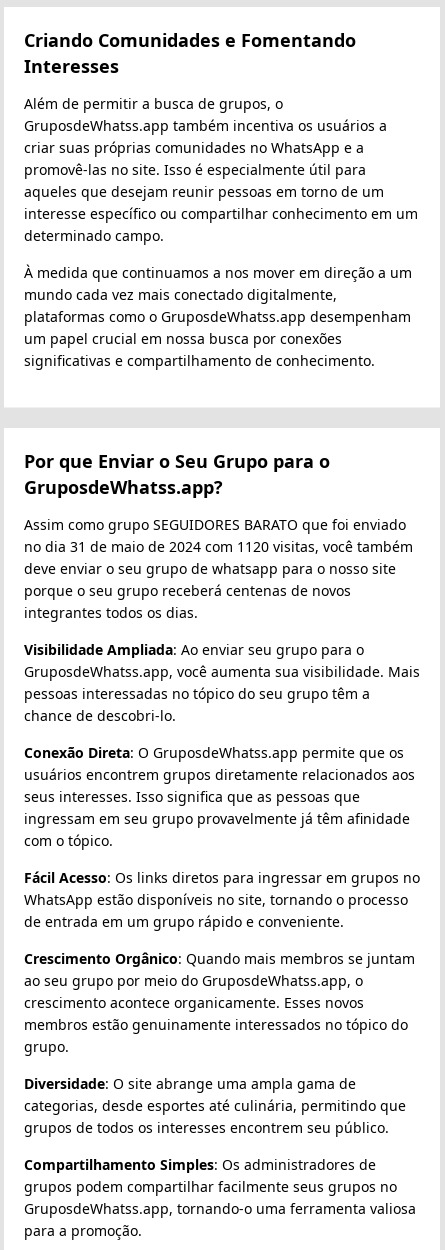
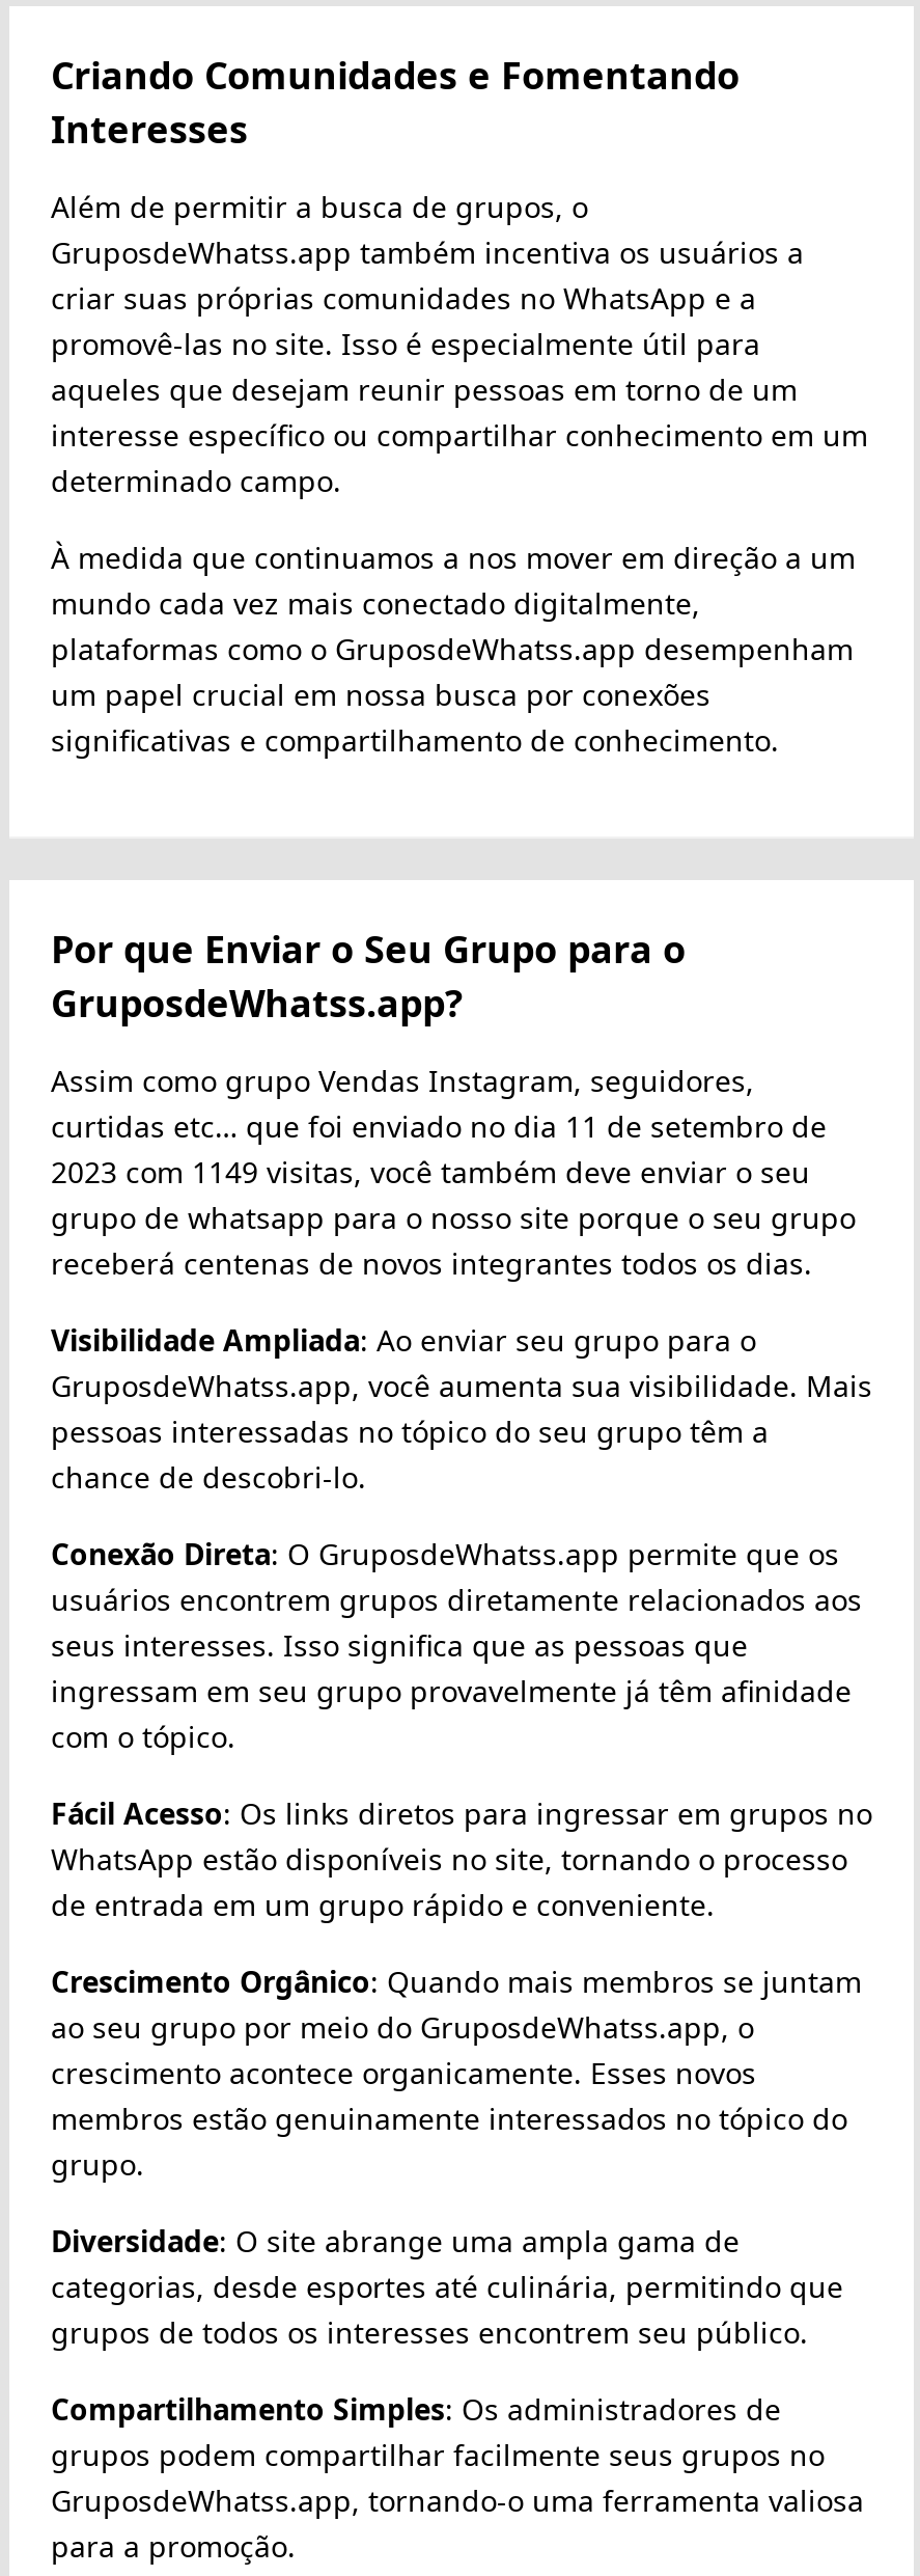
- Assim como grupo SEGUIDORES BARATO que foi enviado
- no dia 31 de maio de 2024 com 1120 visitas, você também
- deve enviar o seu grupo de whatsapp para o nosso site
- porque o seu grupo receberá centenas de novos
- integrantes todos os dias.
+ Assim como grupo Vendas Instagram, seguidores,
+ curtidas etc… que foi enviado no dia 11 de setembro de
+ 2023 com 1149 visitas, você também deve enviar o seu
+ grupo de whatsapp para o nosso site porque o seu grupo
+ receberá centenas de novos integrantes todos os dias.
